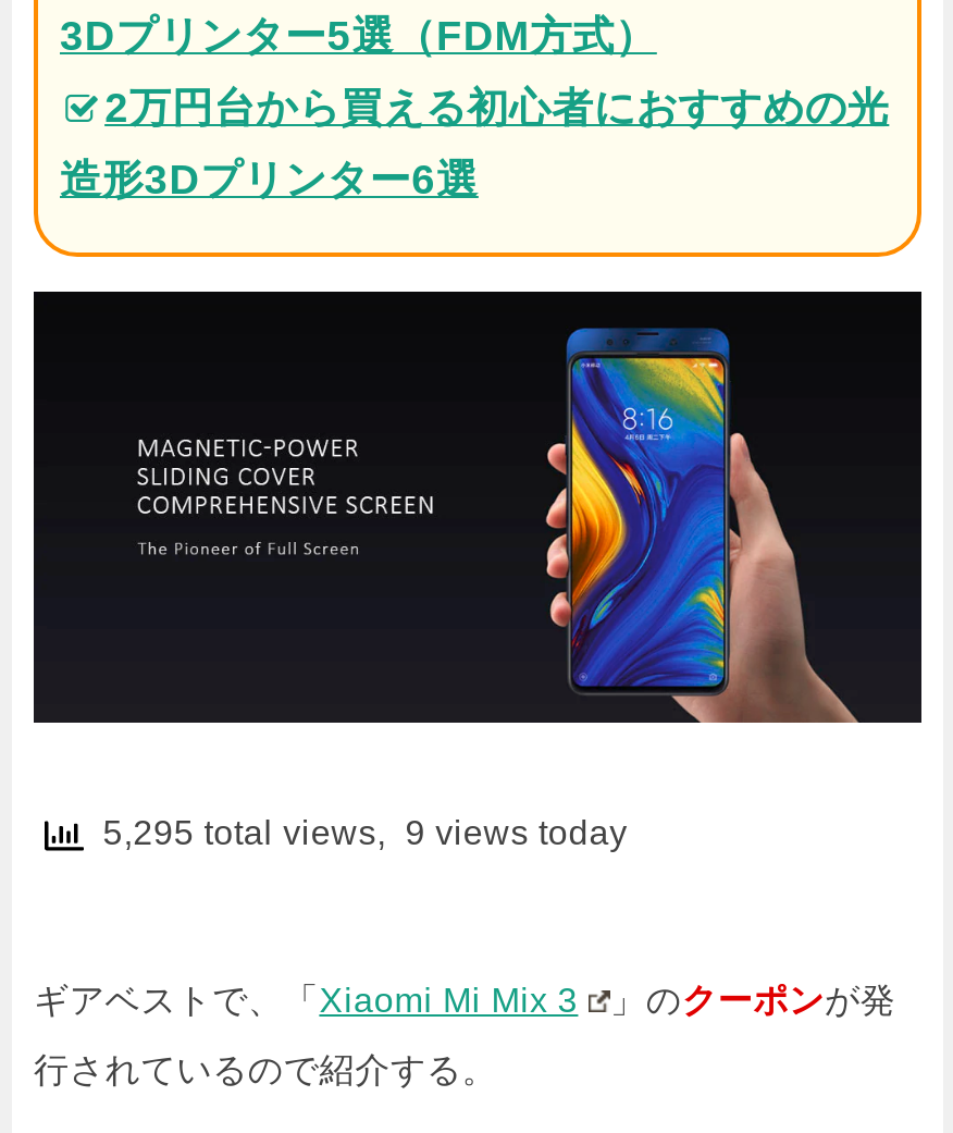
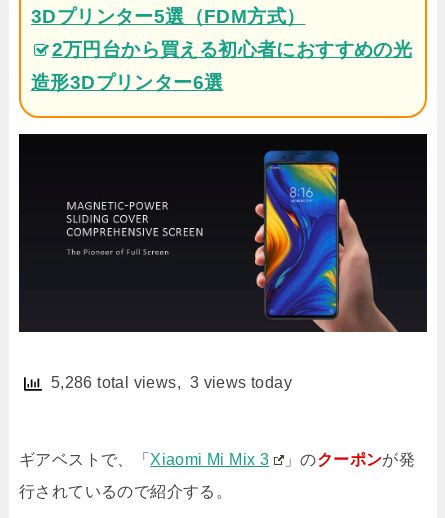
- 5,295 total views, 9 views today
+ 5,286 total views, 3 views today
